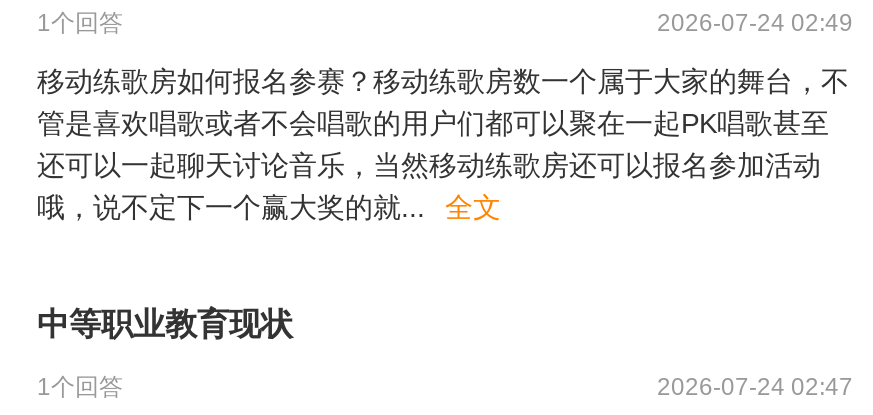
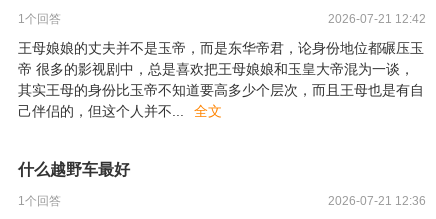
- 2026-07-24 02:49
+ 2026-07-21 12:42

- 移动练歌房如何报名参赛？移动练歌房数一个属于大家的舞台，不
- 管是喜欢唱歌或者不会唱歌的用户们都可以聚在一起PK唱歌甚至
- 还可以一起聊天讨论音乐，当然移动练歌房还可以报名参加活动
- 哦，说不定下一个赢大奖的就...
+ 王母娘娘的丈夫并不是玉帝，而是东华帝君，论身份地位都碾压玉
+ 帝 很多的影视剧中，总是喜欢把王母娘娘和玉皇大帝混为一谈，
+ 其实王母的身份比玉帝不知道要高多少个层次，而且王母也是有自
+ 己伴侣的，但这个人并不...

- 中等职业教育现状
+ 什么越野车最好

- 2026-07-24 02:47
+ 2026-07-21 12:36
